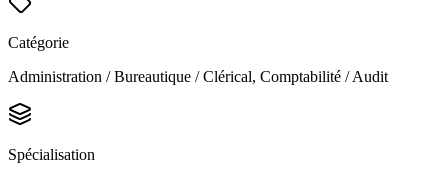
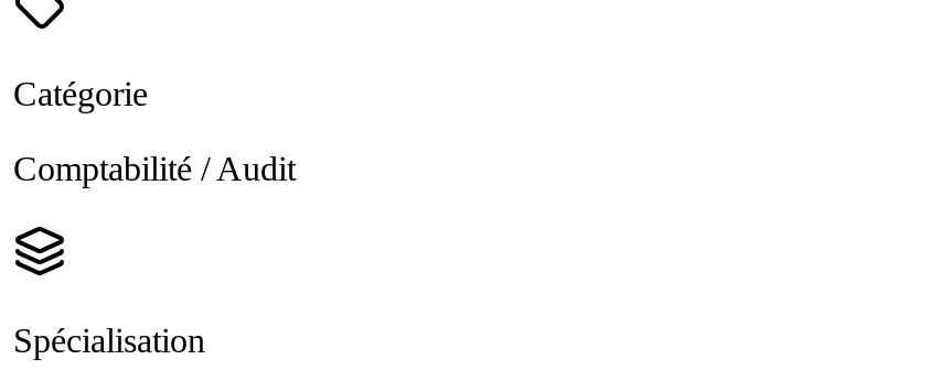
- Administration / Bureautique / Clérical, Comptabilité / Audit
+ Comptabilité / Audit
